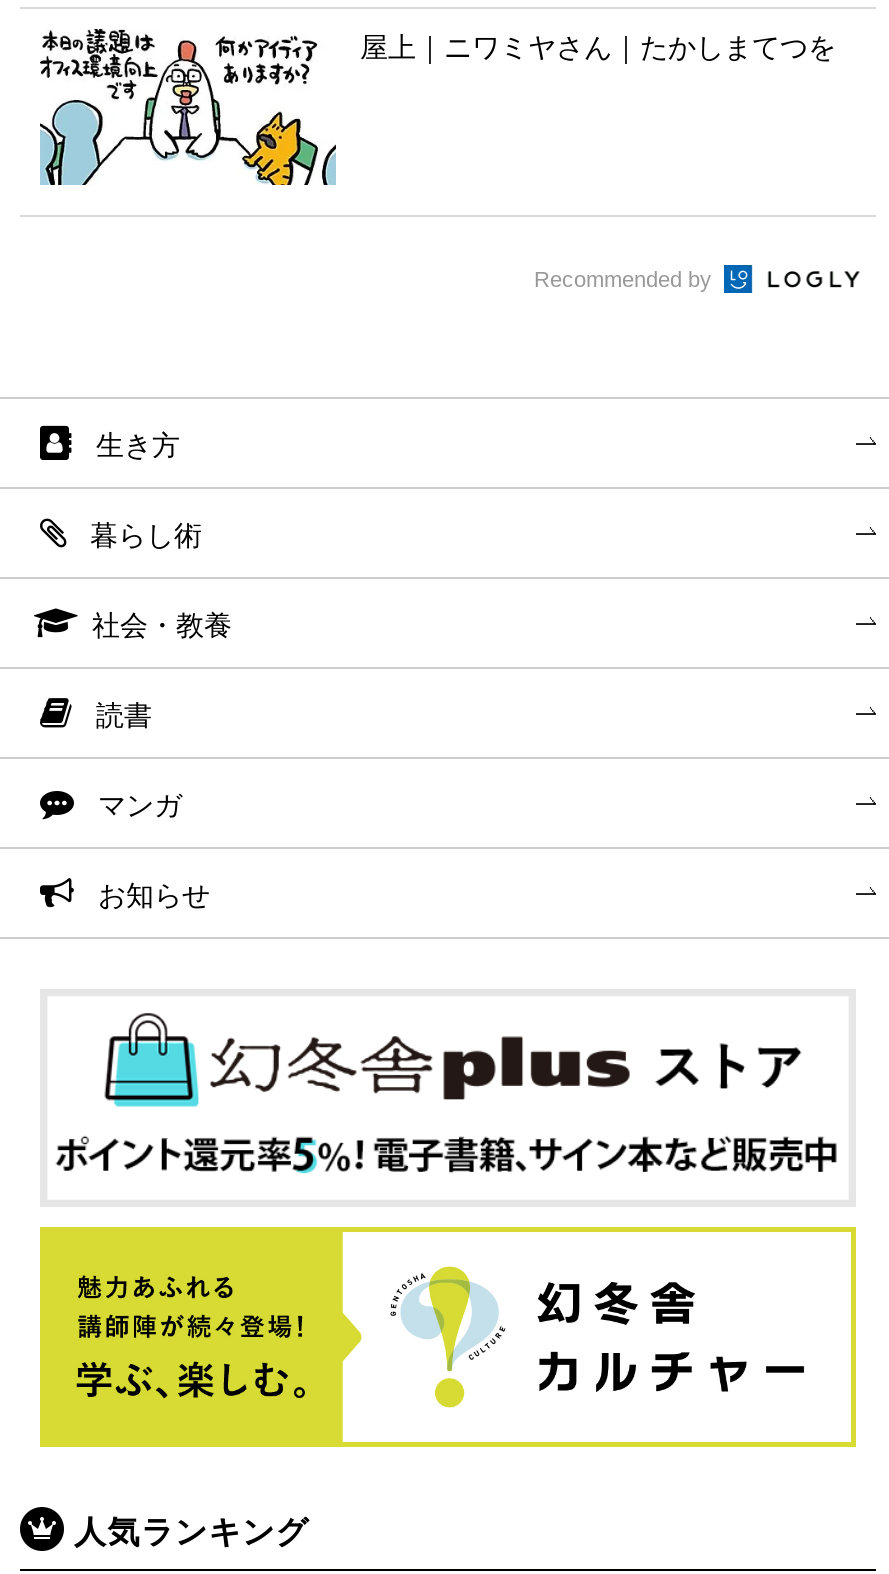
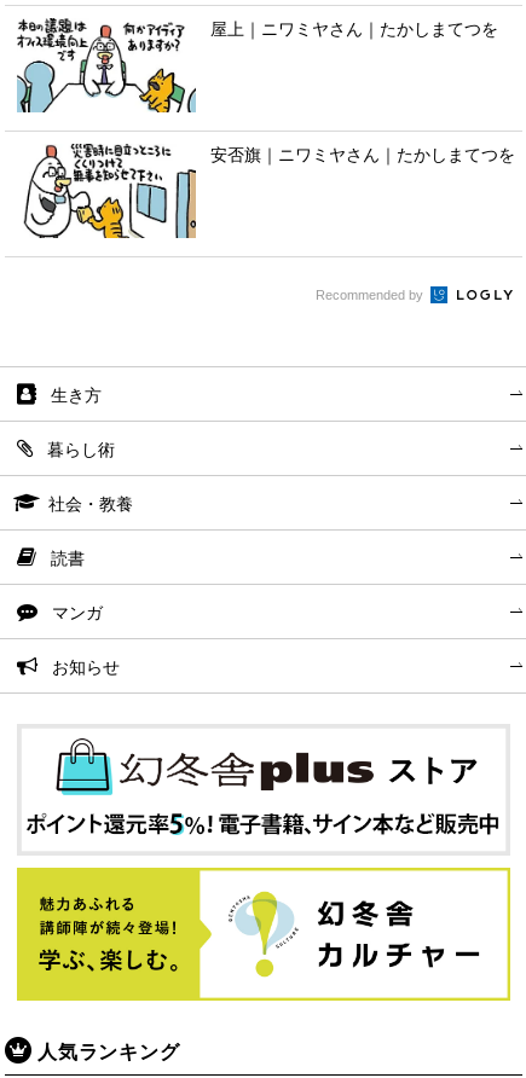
+ [image]
+ 安否旗｜ニワミヤさん｜たかしまてつを
